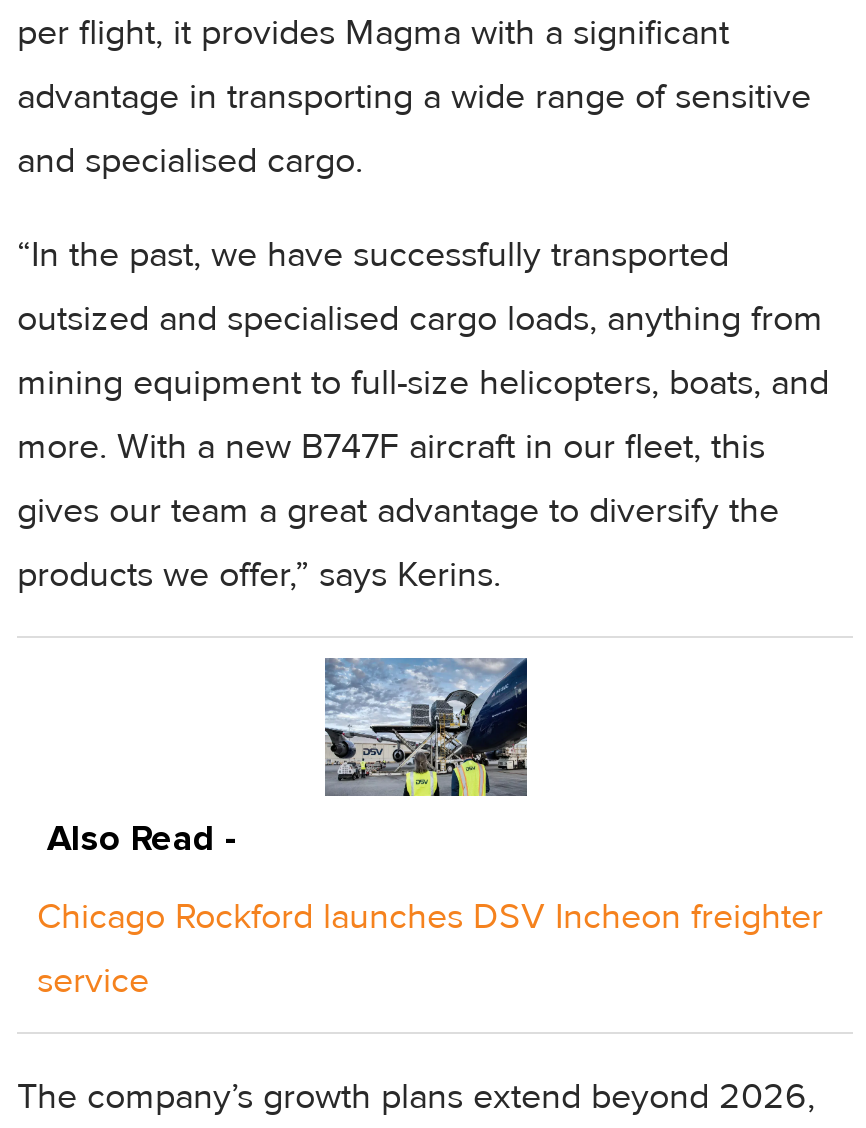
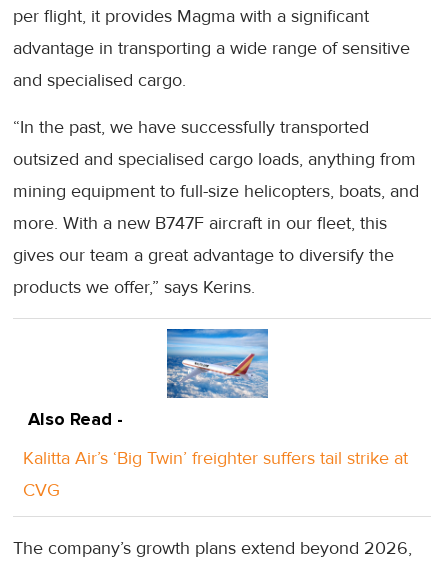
- [image]
+ [image]

- Chicago Rockford launches DSV Incheon freighter
+ Kalitta Air’s ‘Big Twin’ freighter suffers tail strike at

- service
+ CVG
